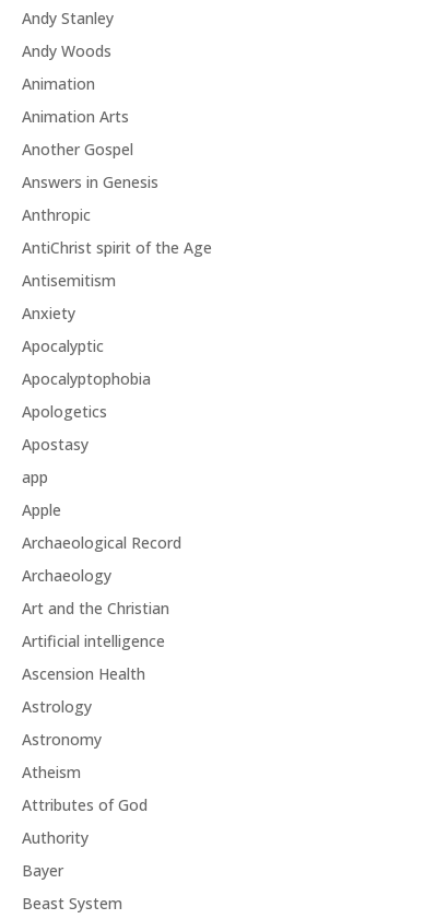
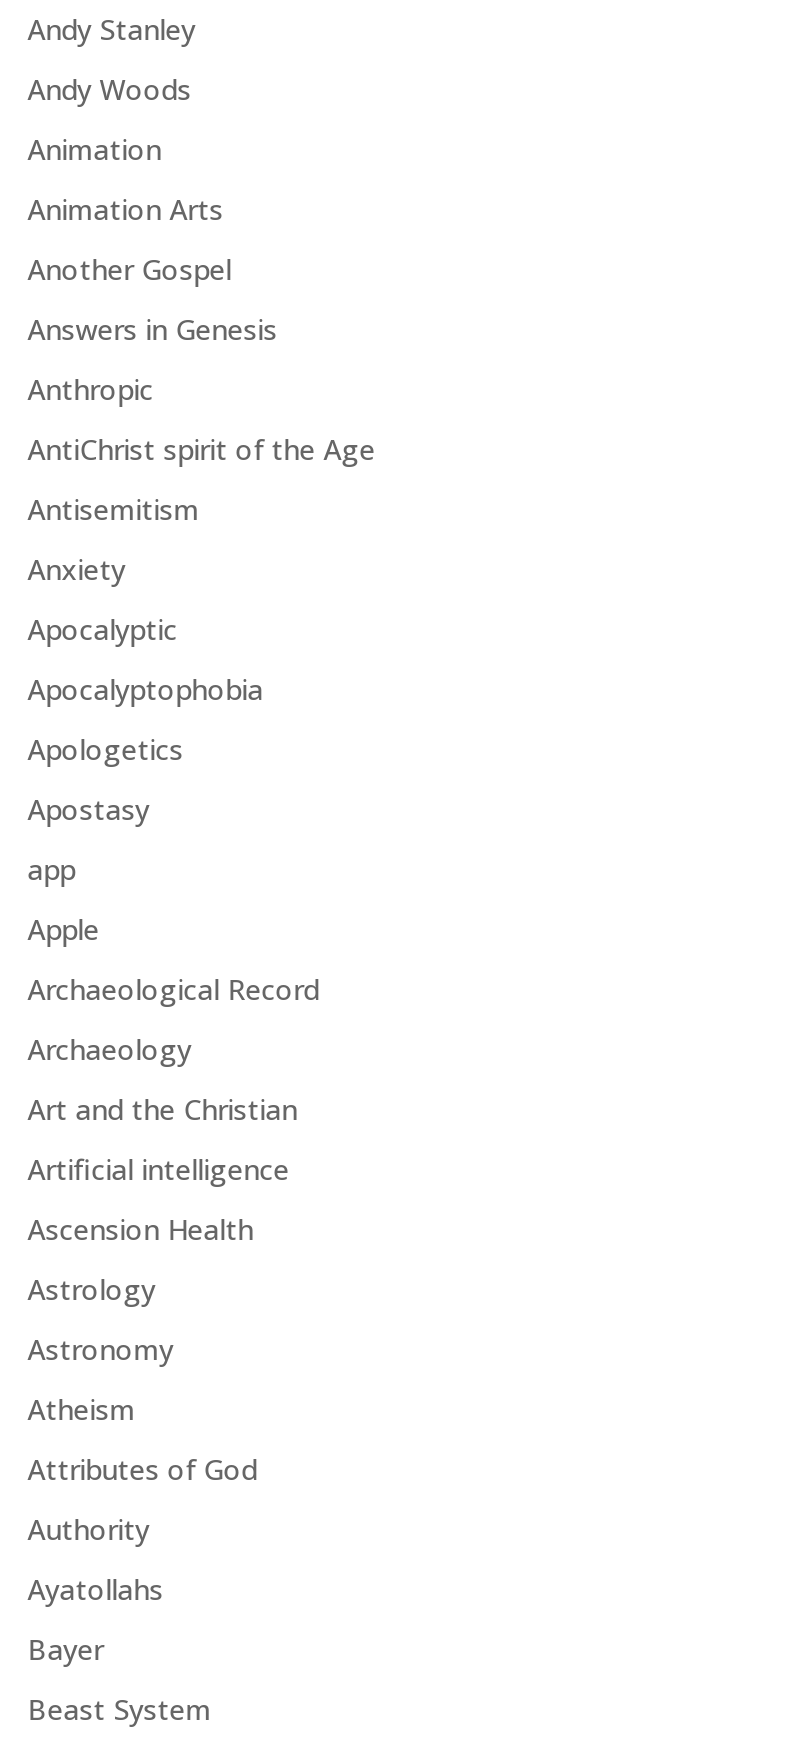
+ Ayatollahs
